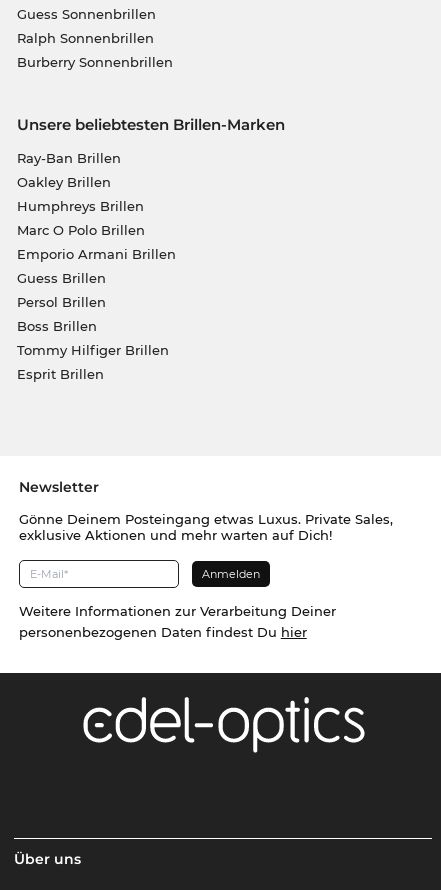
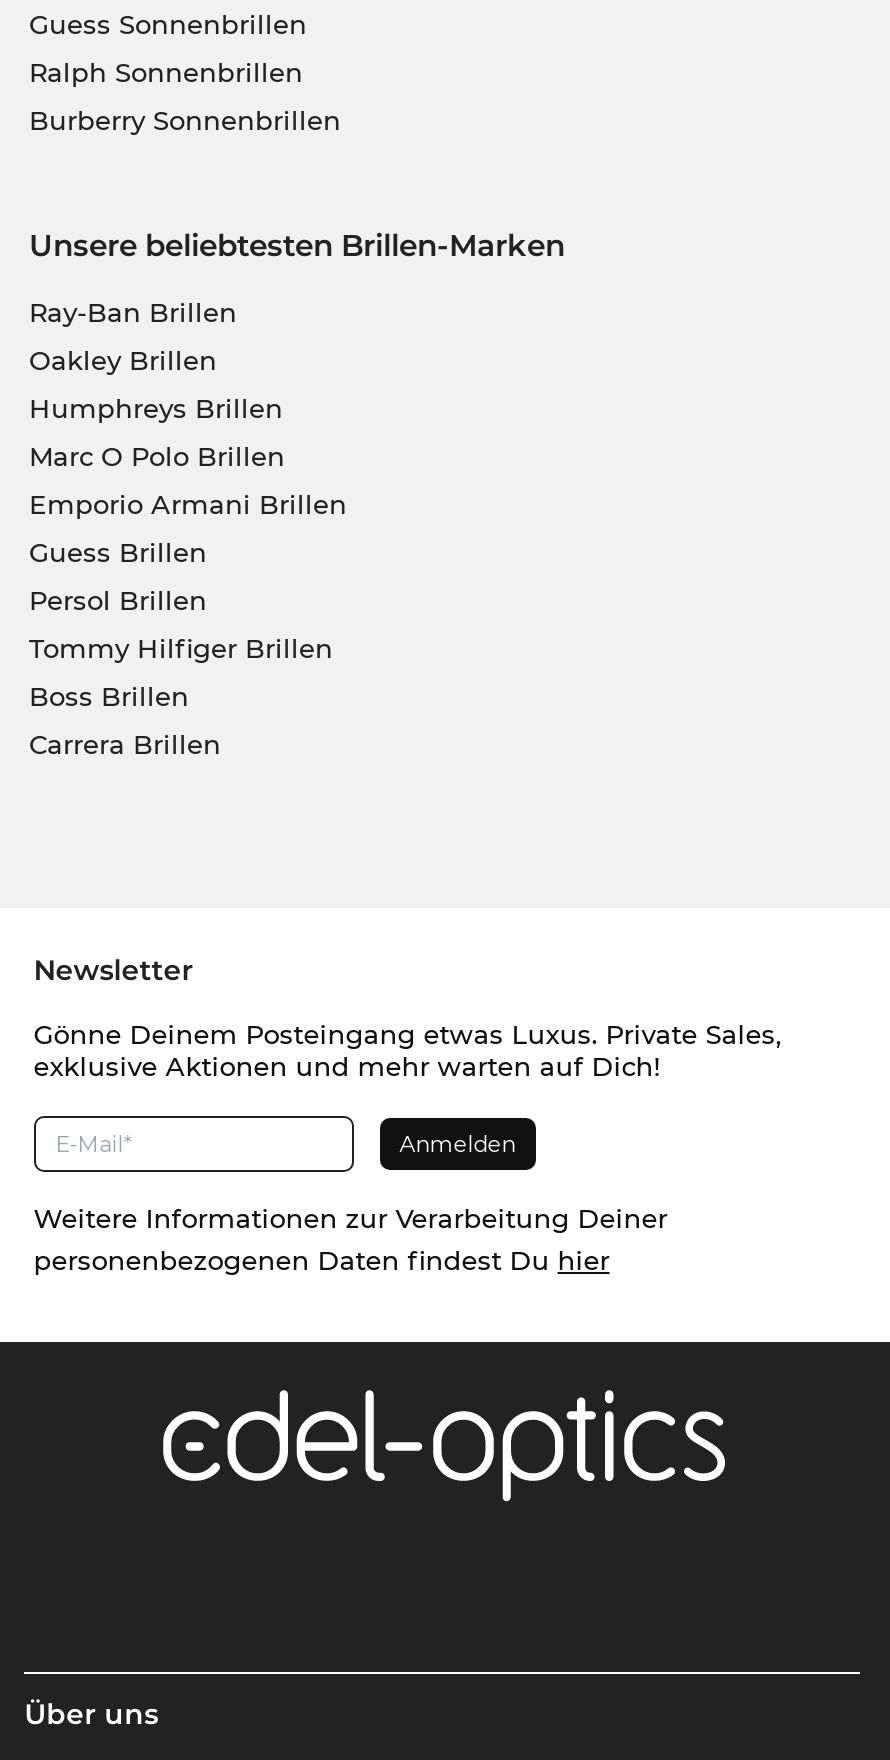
moved down: Boss Brillen

moved up: Tommy Hilfiger Brillen

- Esprit Brillen
+ Carrera Brillen
